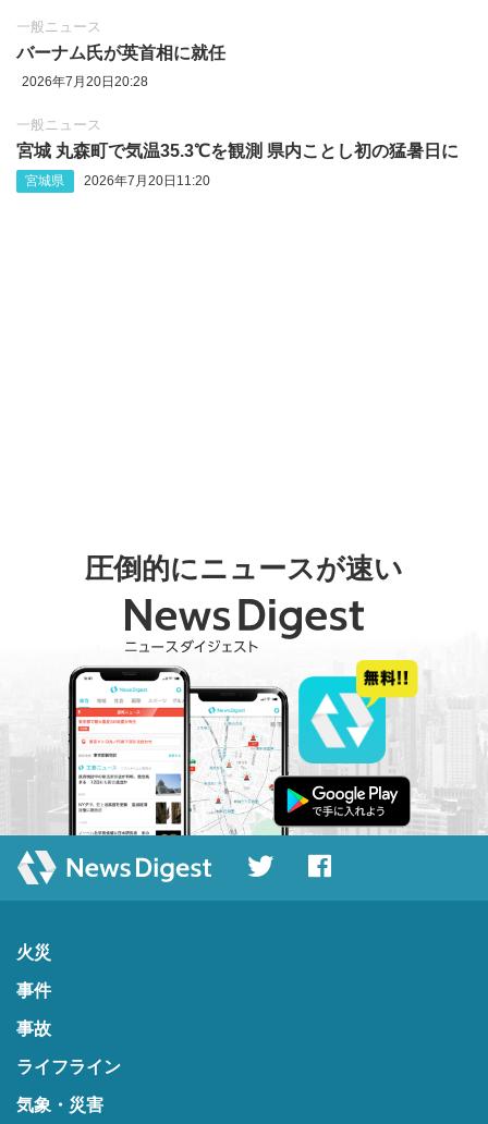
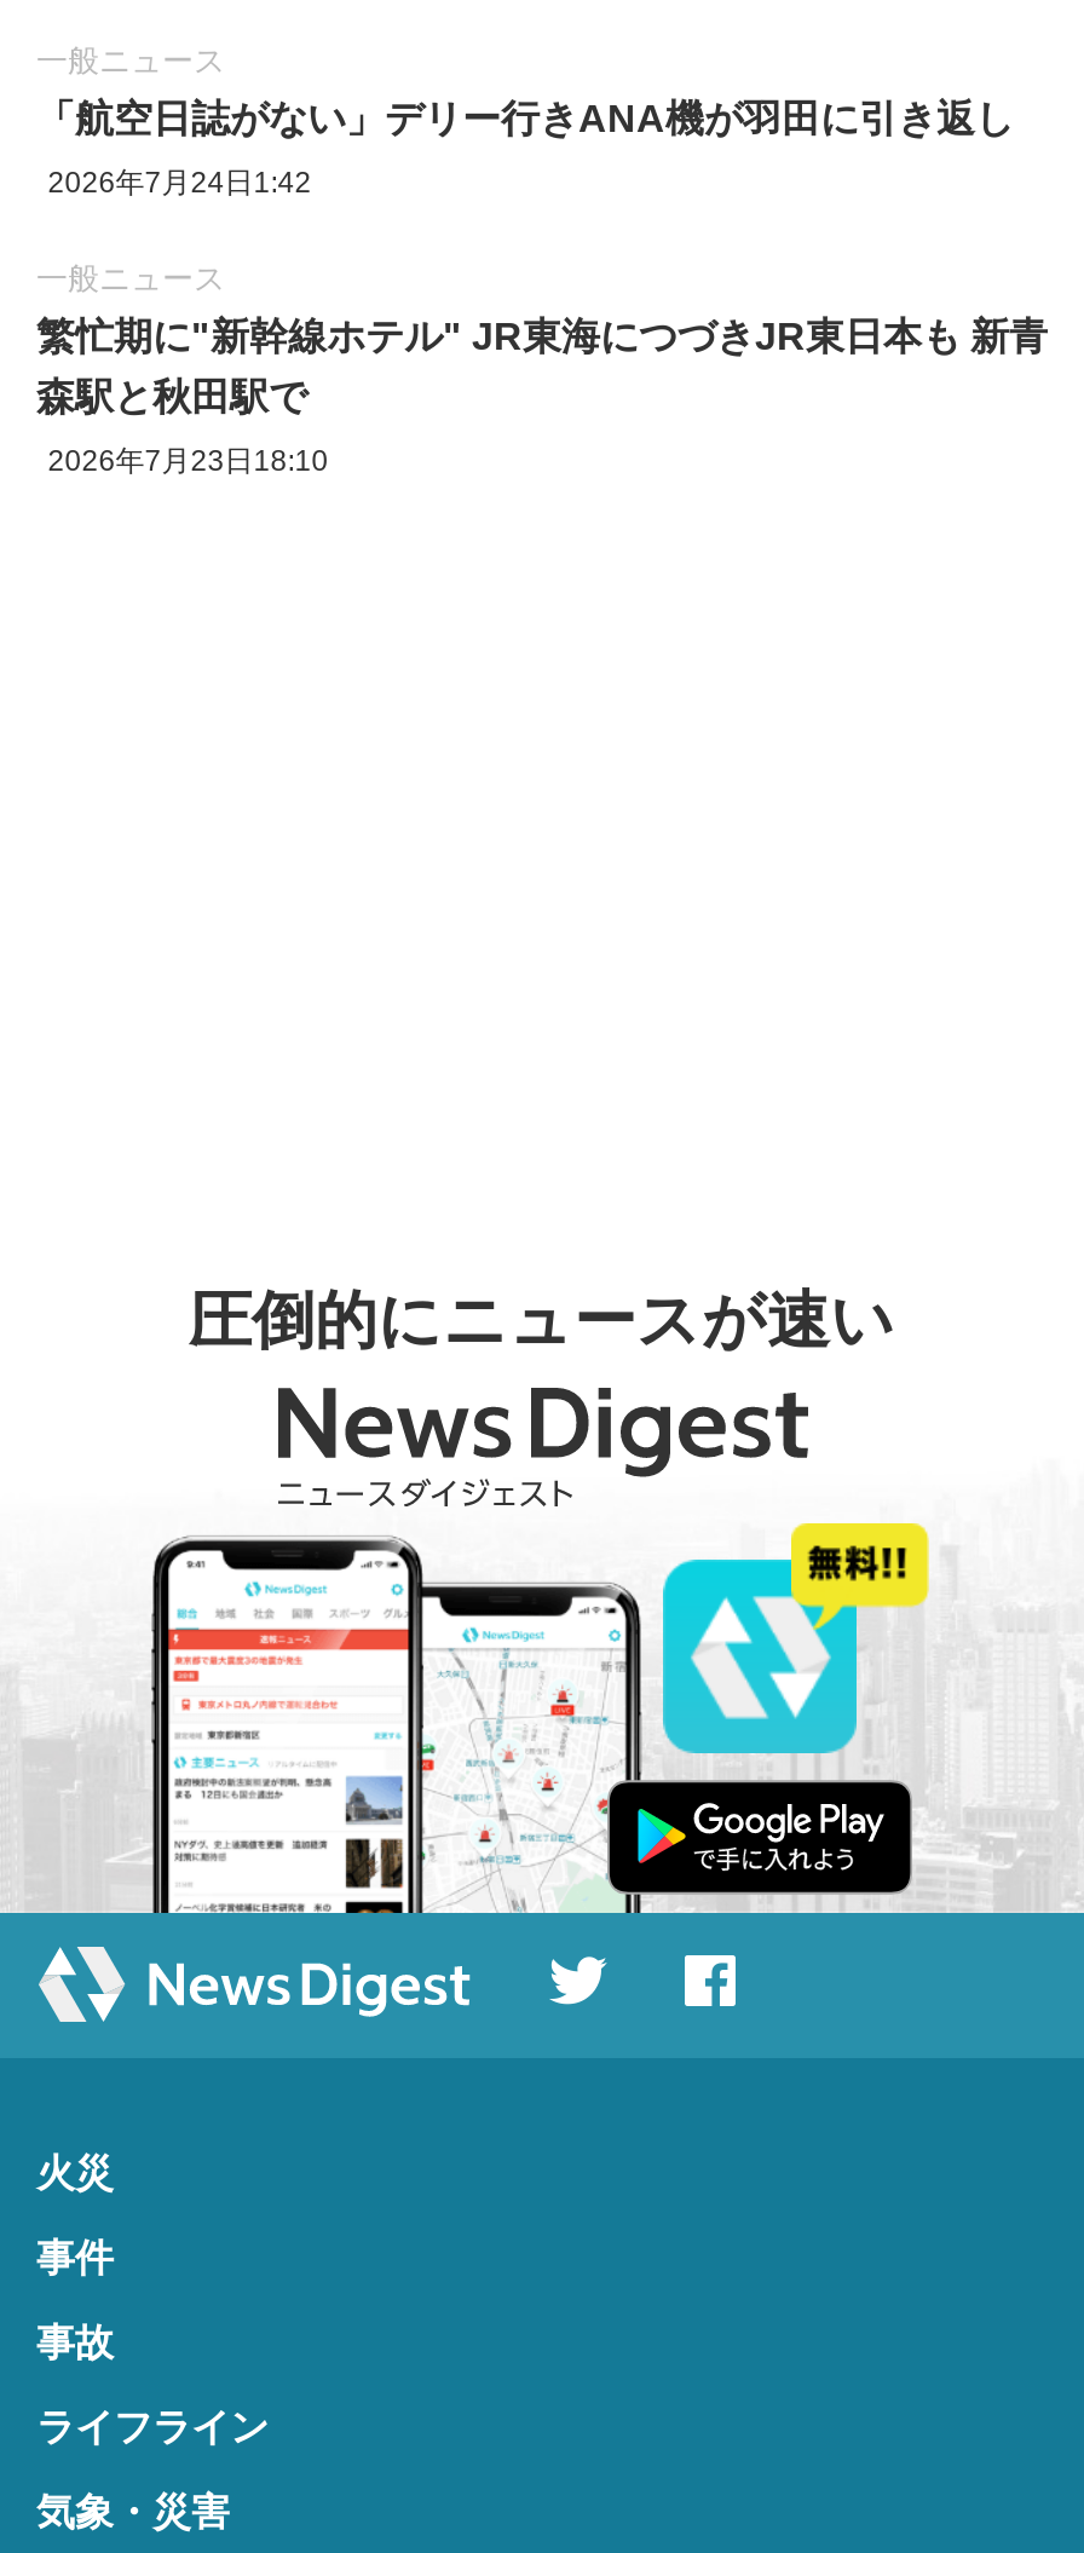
- バーナム氏が英首相に就任
+ 「航空日誌がない」デリー行きANA機が羽田に引き返し

- 2026年7月20日20:28
+ 2026年7月24日1:42

- 宮城 丸森町で気温35.3℃を観測 県内ことし初の猛暑日に
- 宮城県
- 2026年7月20日11:20
+ 繁忙期に"新幹線ホテル" JR東海につづきJR東日本も 新青
+ 森駅と秋田駅で
+ 2026年7月23日18:10
